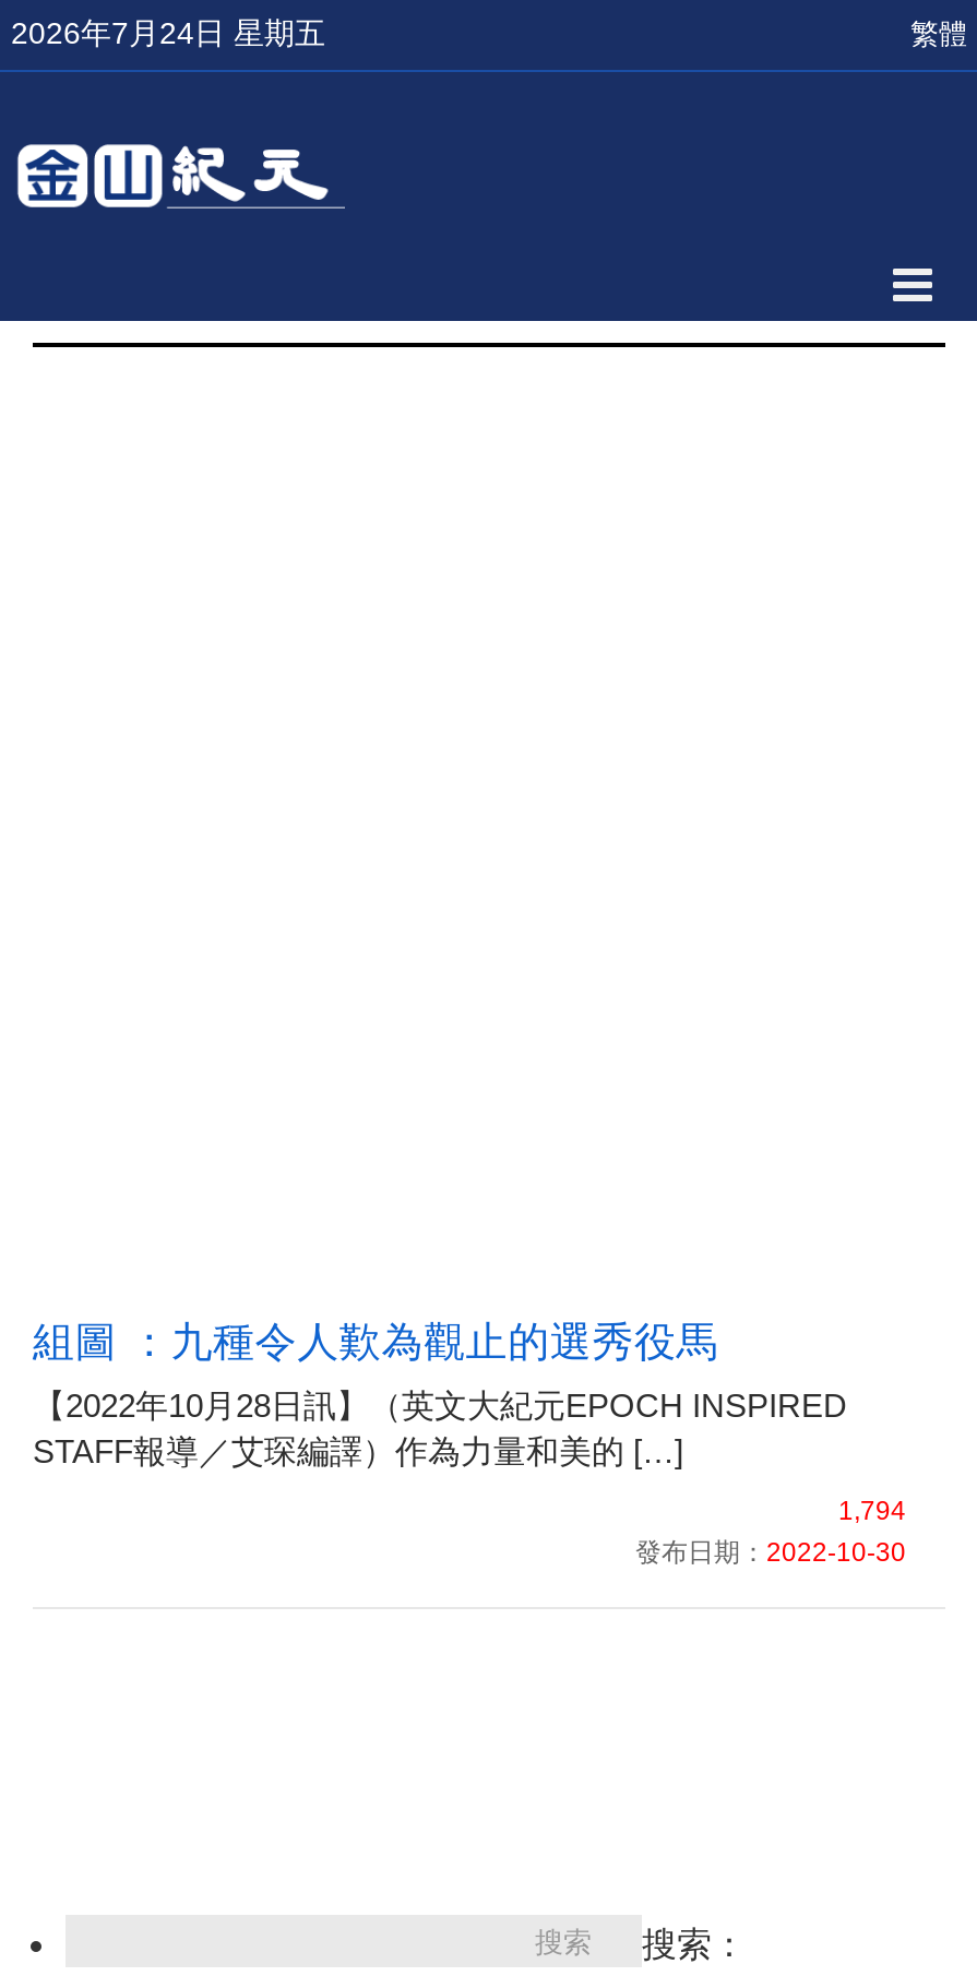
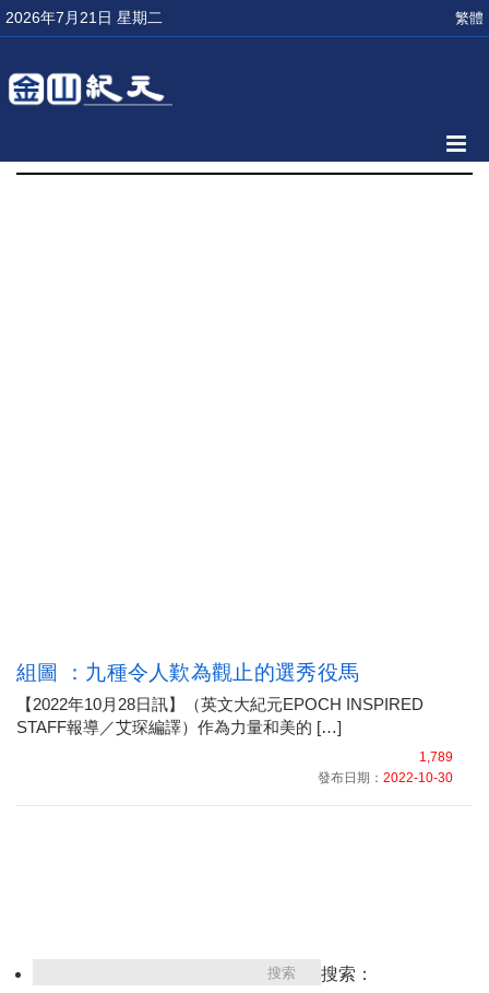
- 2026年7月24日 星期五
+ 2026年7月21日 星期二

- 1,794
+ 1,789
